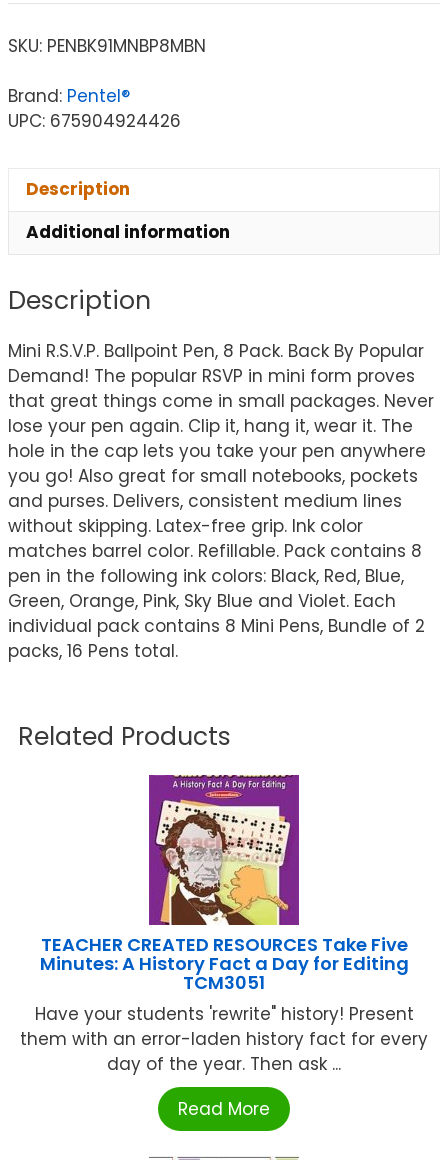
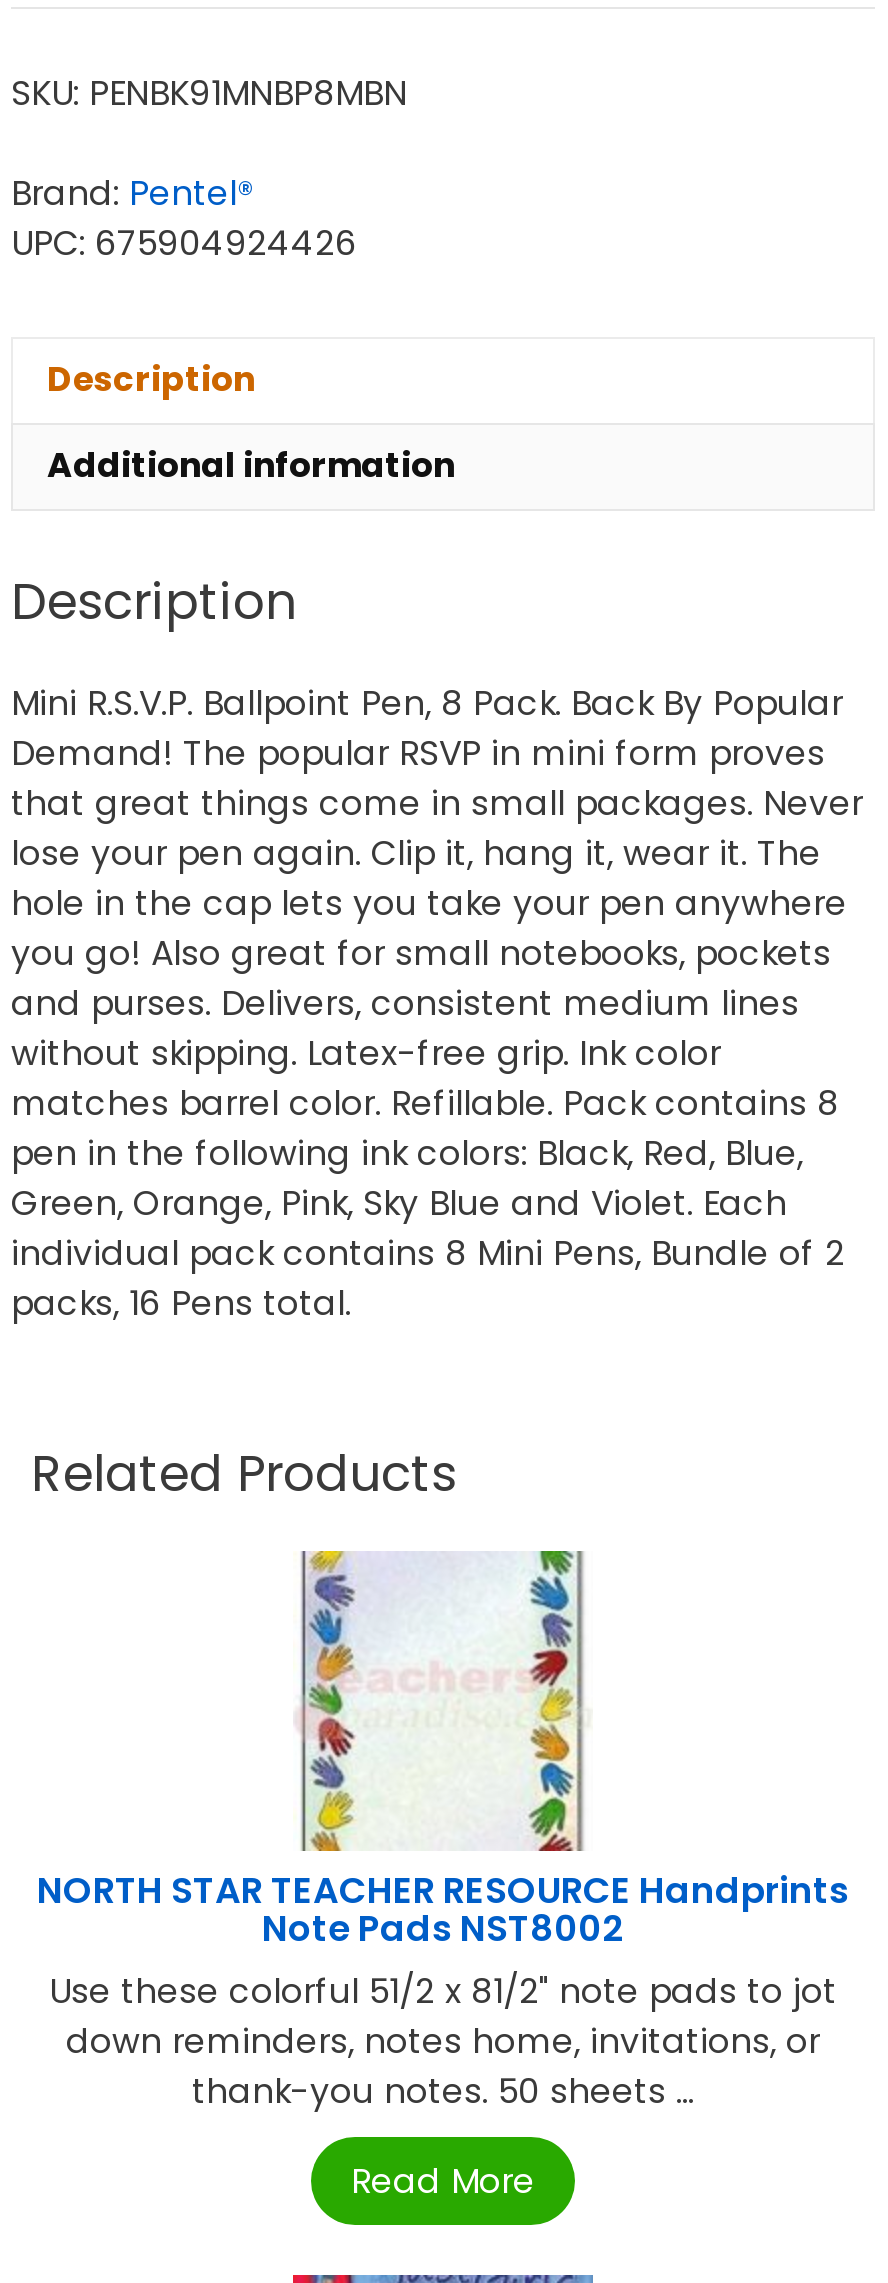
- [image]
- TEACHER CREATED RESOURCES Take Five
- Minutes: A History Fact a Day for Editing
- TCM3051
- Have your students 'rewrite" history! Present
- them with an error-laden history fact for every
- day of the year. Then ask ...
+ [image]
+ NORTH STAR TEACHER RESOURCE Handprints
+ Note Pads NST8002
+ Use these colorful 51/2 x 81/2" note pads to jot
+ down reminders, notes home, invitations, or
+ thank-you notes. 50 sheets ...
